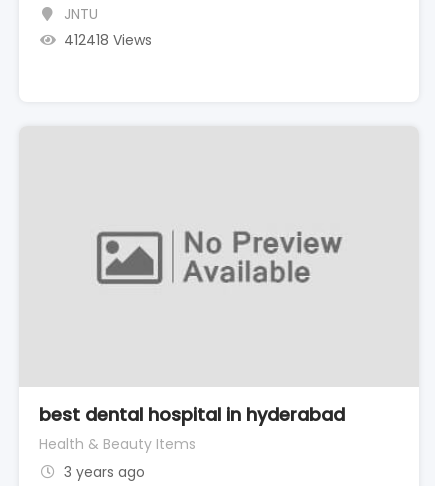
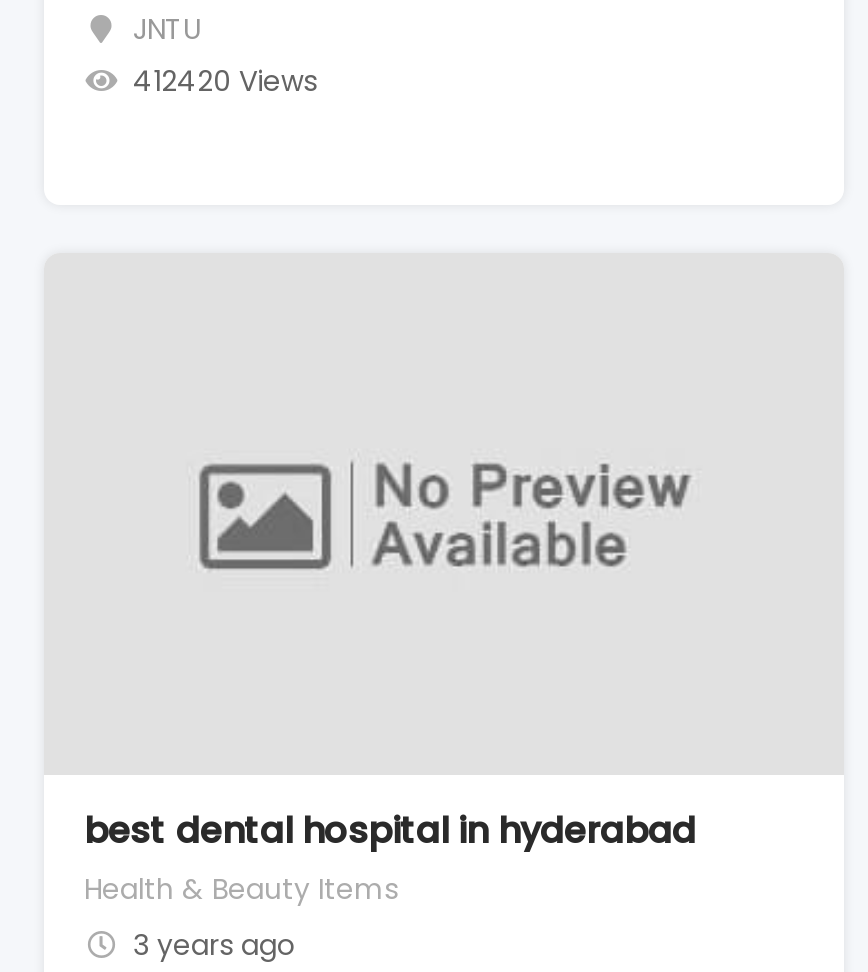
- 412418 Views
+ 412420 Views
